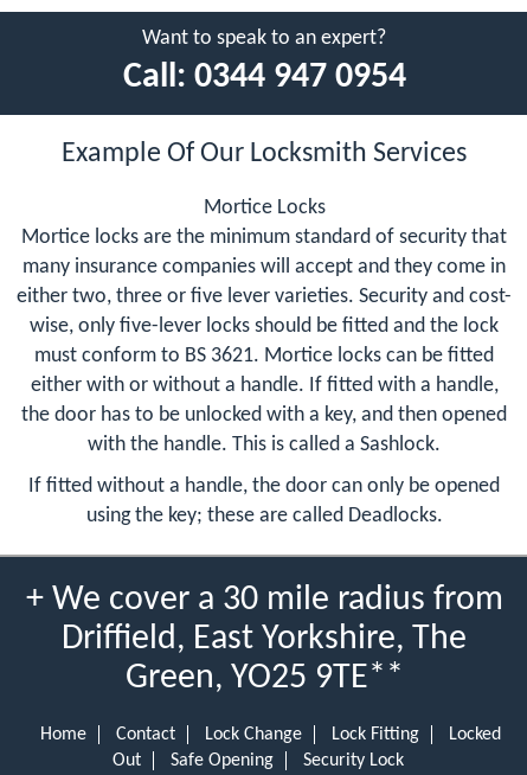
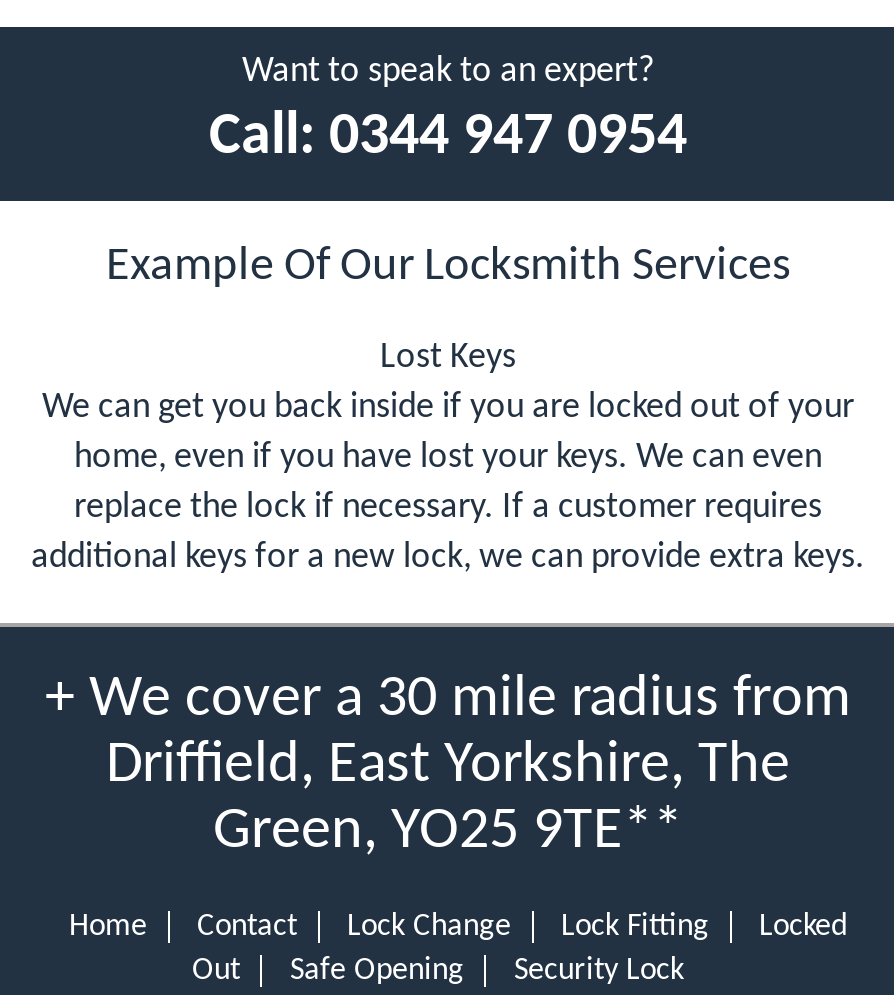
- Mortice Locks
- Mortice locks are the minimum standard of security that
- many insurance companies will accept and they come in
- either two, three or five lever varieties. Security and cost-
- wise, only five-lever locks should be fitted and the lock
- must conform to BS 3621. Mortice locks can be fitted
- either with or without a handle. If fitted with a handle,
- the door has to be unlocked with a key, and then opened
- with the handle. This is called a Sashlock.
- If fitted without a handle, the door can only be opened
- using the key; these are called Deadlocks.
+ Lost Keys
+ We can get you back inside if you are locked out of your
+ home, even if you have lost your keys. We can even
+ replace the lock if necessary. If a customer requires
+ additional keys for a new lock, we can provide extra keys.
